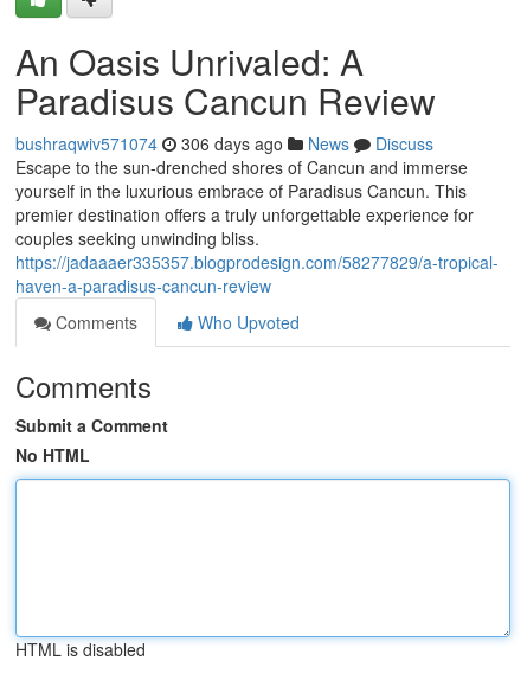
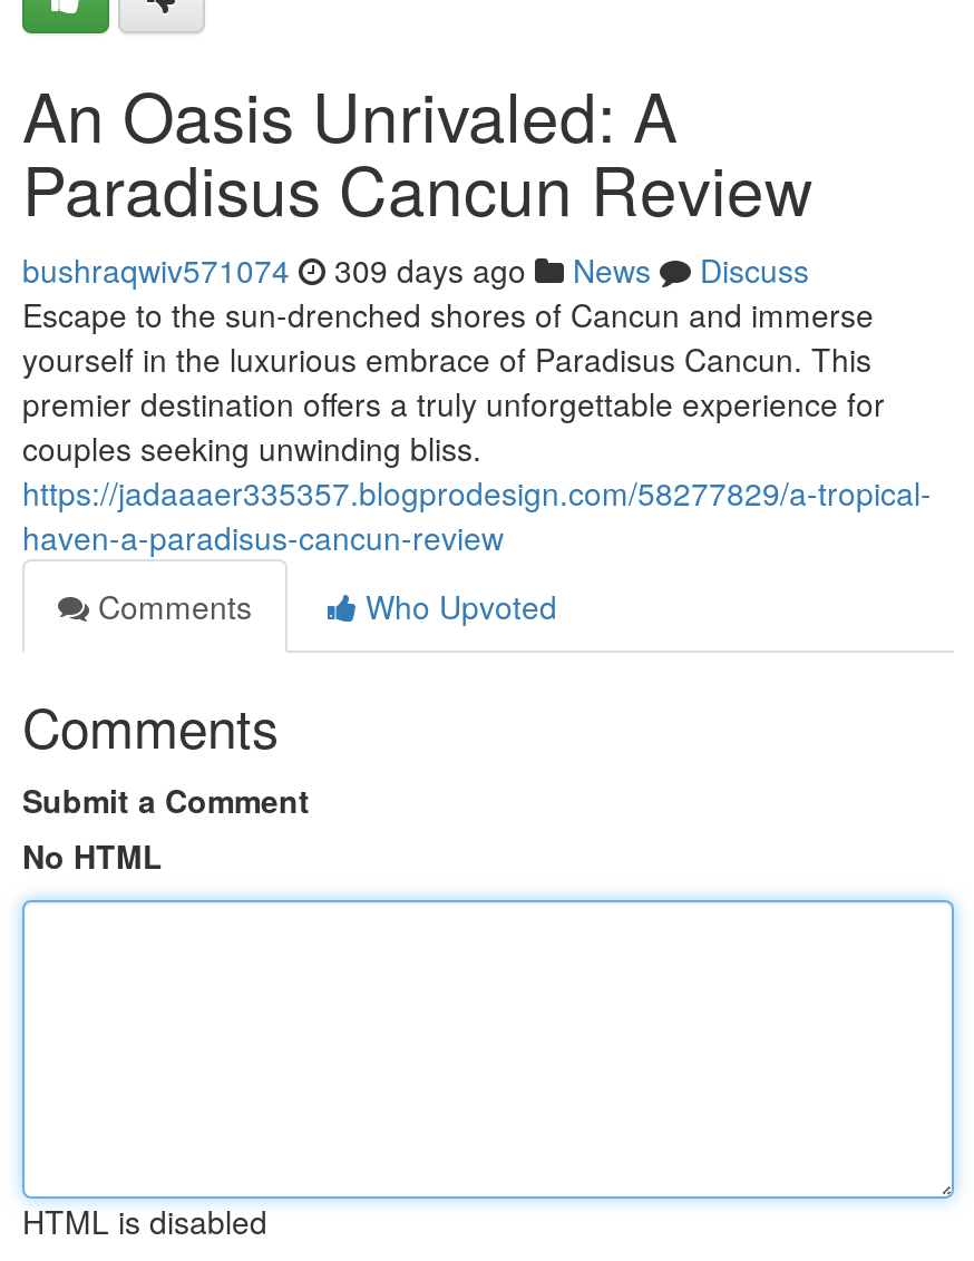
- bushraqwiv571074 306 days ago News Discuss
+ bushraqwiv571074 309 days ago News Discuss
